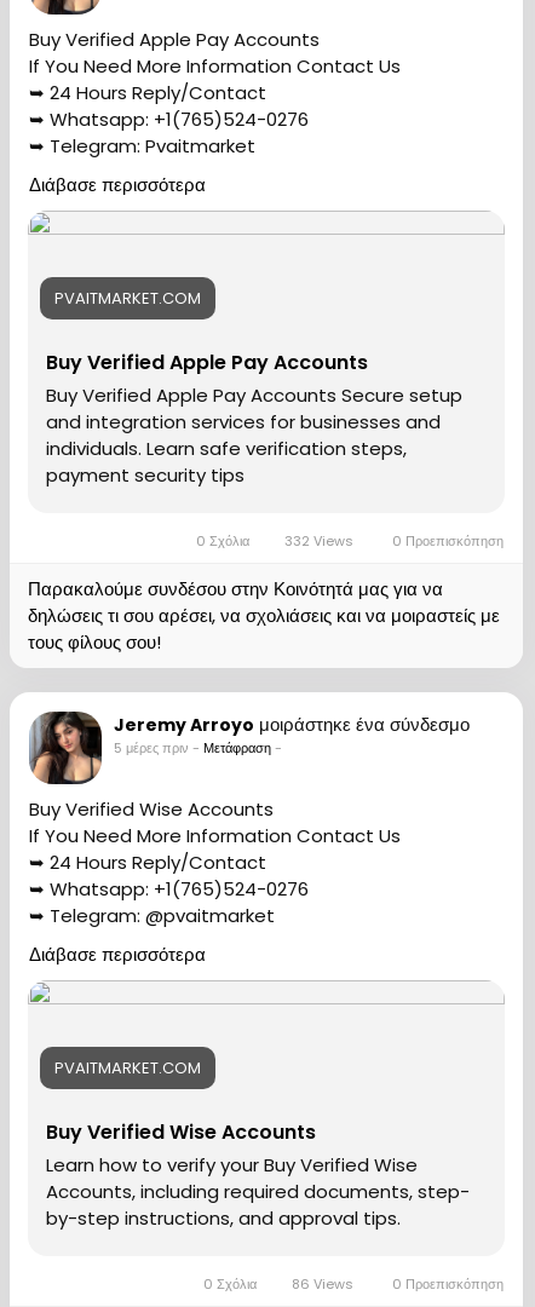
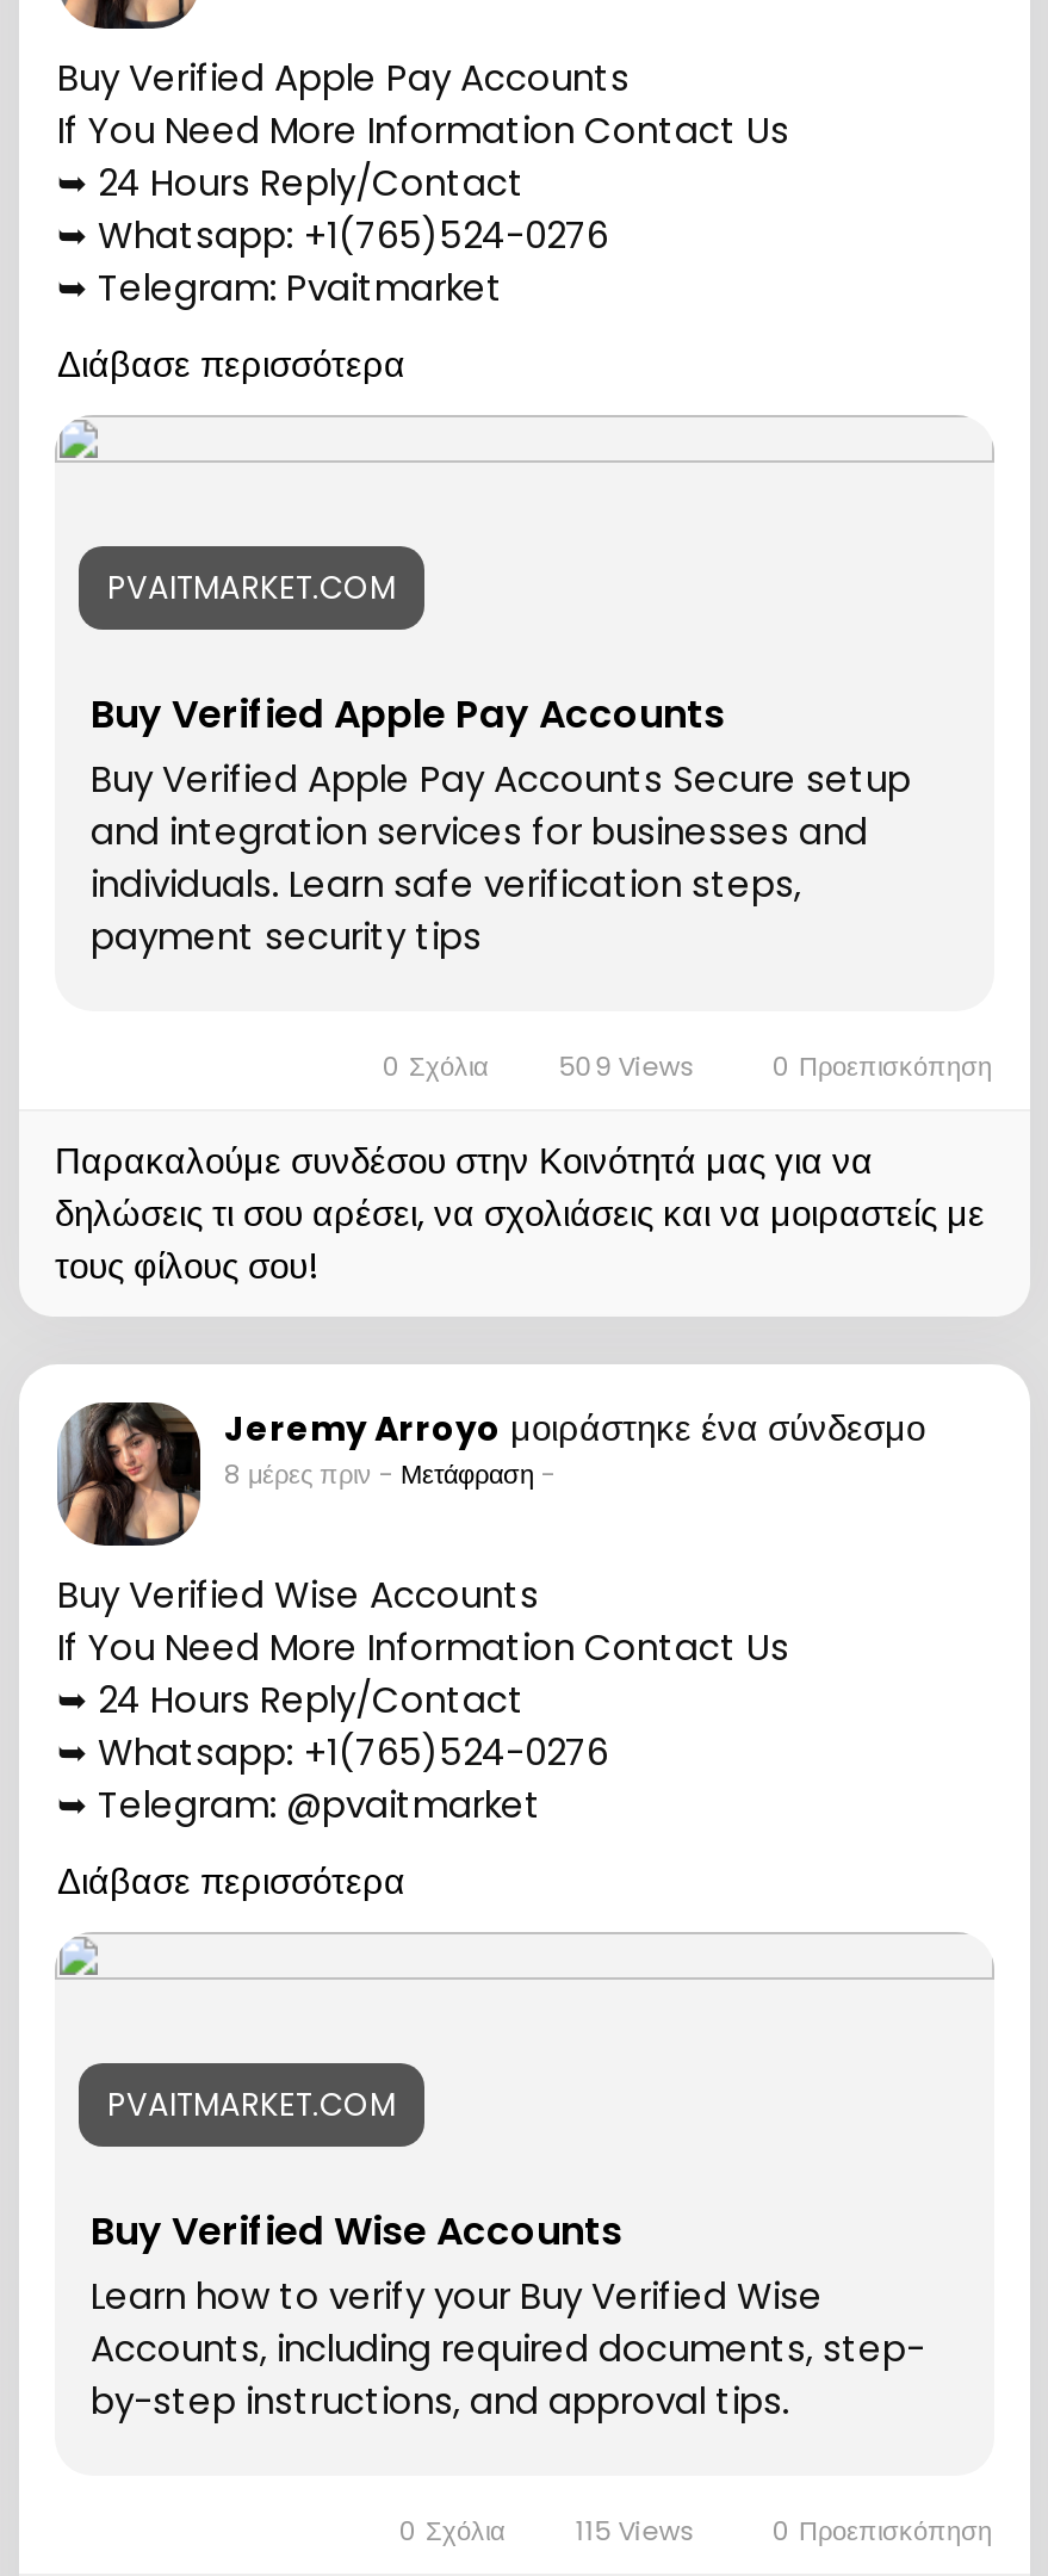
- 0 Σχόλια 332 Views 0 Προεπισκόπηση
+ 0 Σχόλια 509 Views 0 Προεπισκόπηση

- 5 μέρες πριν - Μετάφραση -
+ 8 μέρες πριν - Μετάφραση -

- 0 Σχόλια 86 Views 0 Προεπισκόπηση
+ 0 Σχόλια 115 Views 0 Προεπισκόπηση
